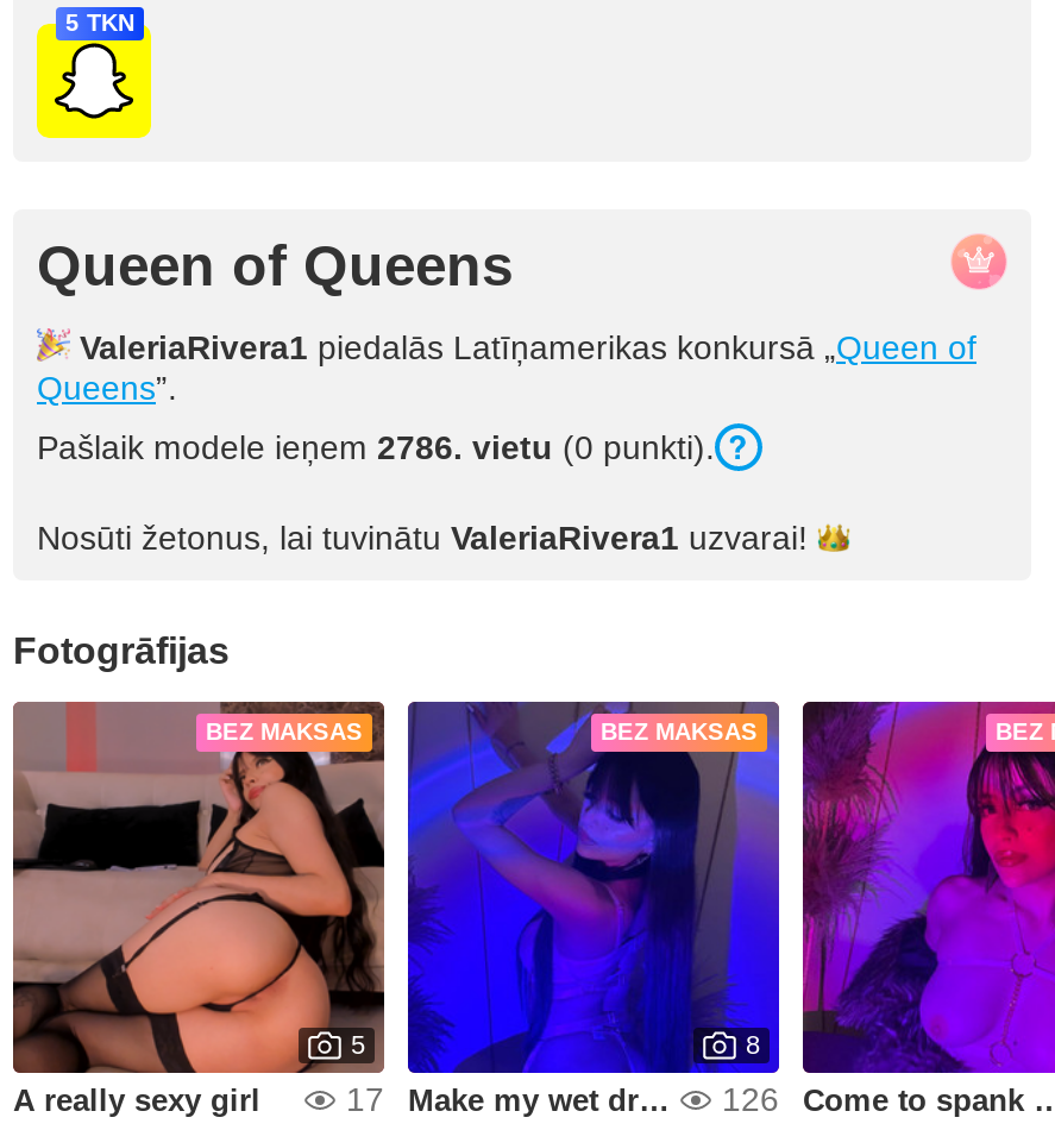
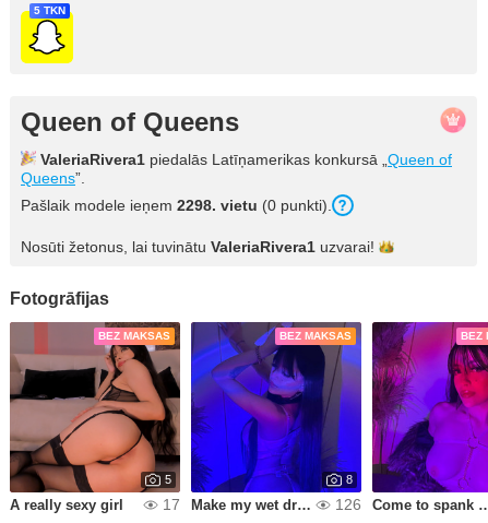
- Pašlaik modele ieņem 2786. vietu (0 punkti).
+ Pašlaik modele ieņem 2298. vietu (0 punkti).
